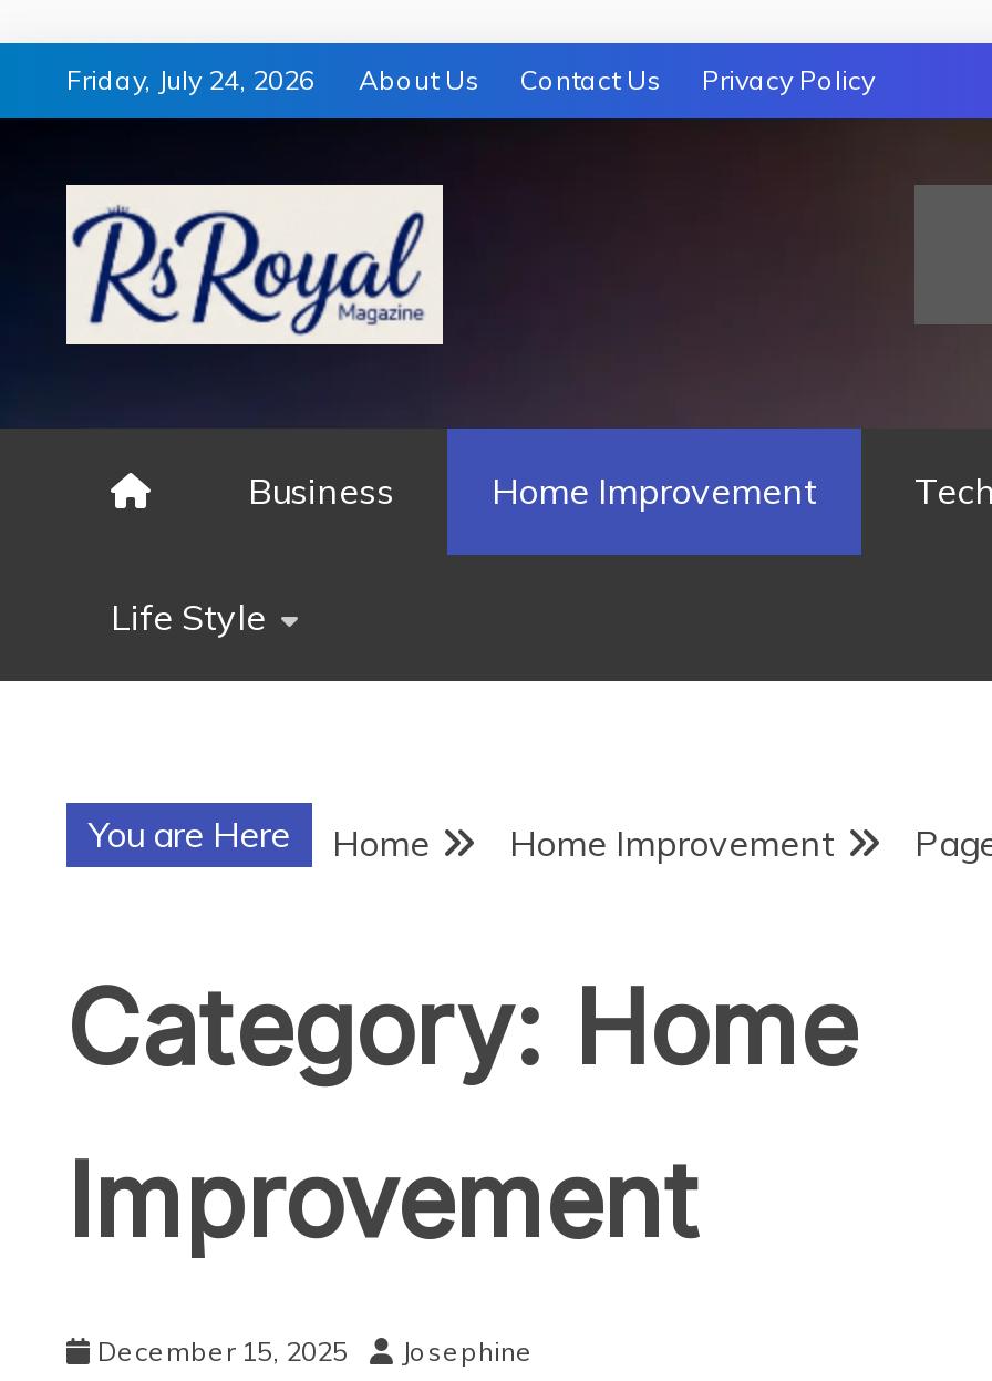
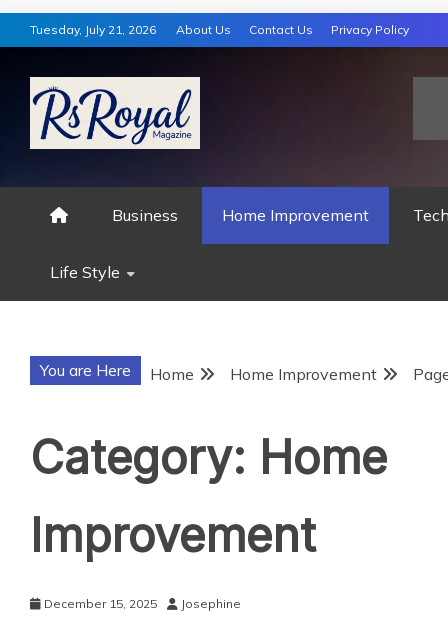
- Friday, July 24, 2026
+ Tuesday, July 21, 2026
